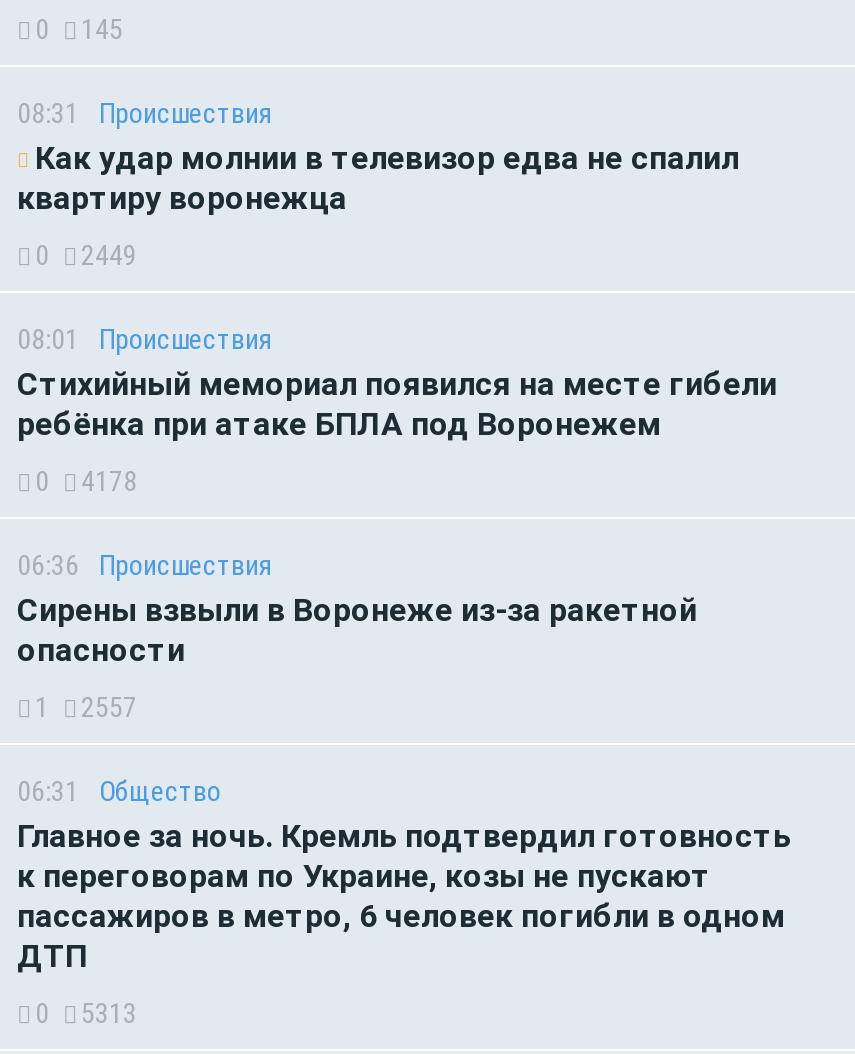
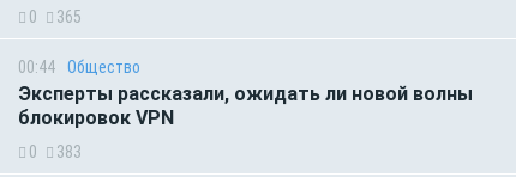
- 145
- 08:31
- Происшествия
- Как удар молнии в телевизор едва не спалил
- квартиру воронежца
- 0
- 2449
- 08:01
- Происшествия
- Стихийный мемориал появился на месте гибели
- ребёнка при атаке БПЛА под Воронежем
- 0
- 4178
- 06:36
- Происшествия
- Сирены взвыли в Воронеже из-за ракетной
- опасности
- 1
- 2557
- 06:31
+ 365
+ 00:44

- Главное за ночь. Кремль подтвердил готовность
- к переговорам по Украине, козы не пускают
- пассажиров в метро, 6 человек погибли в одном
- ДТП
+ Эксперты рассказали, ожидать ли новой волны
+ блокировок VPN

- 0 5313
+ 0 383
